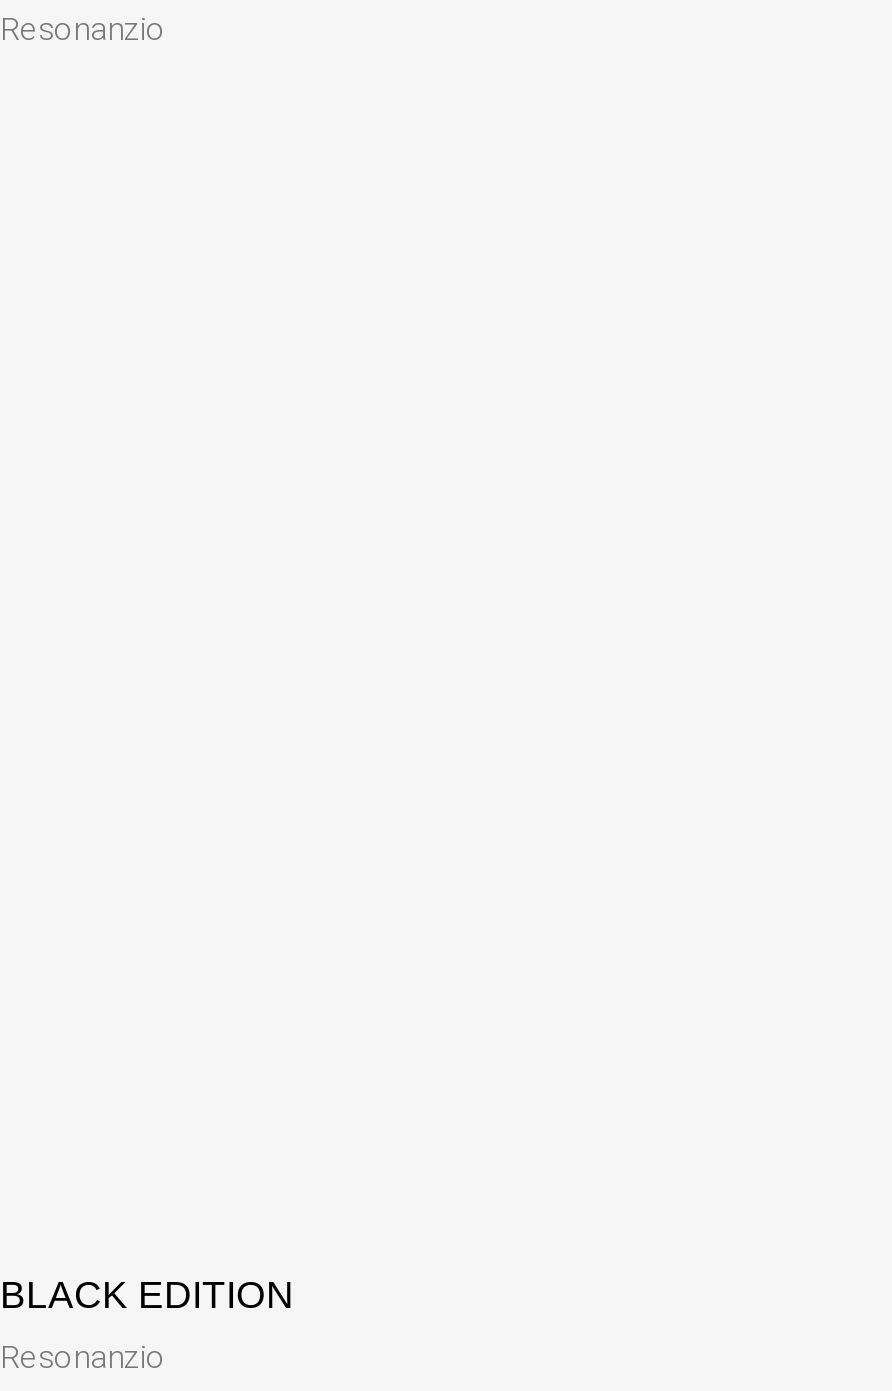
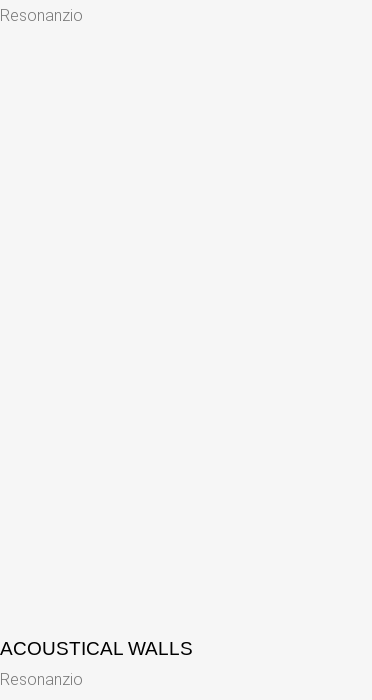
- BLACK EDITION
+ ACOUSTICAL WALLS
